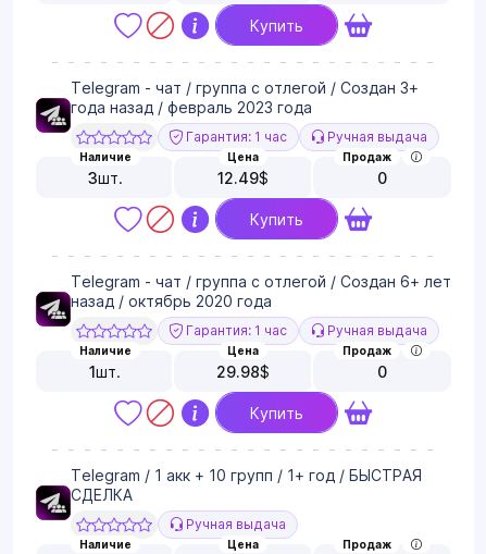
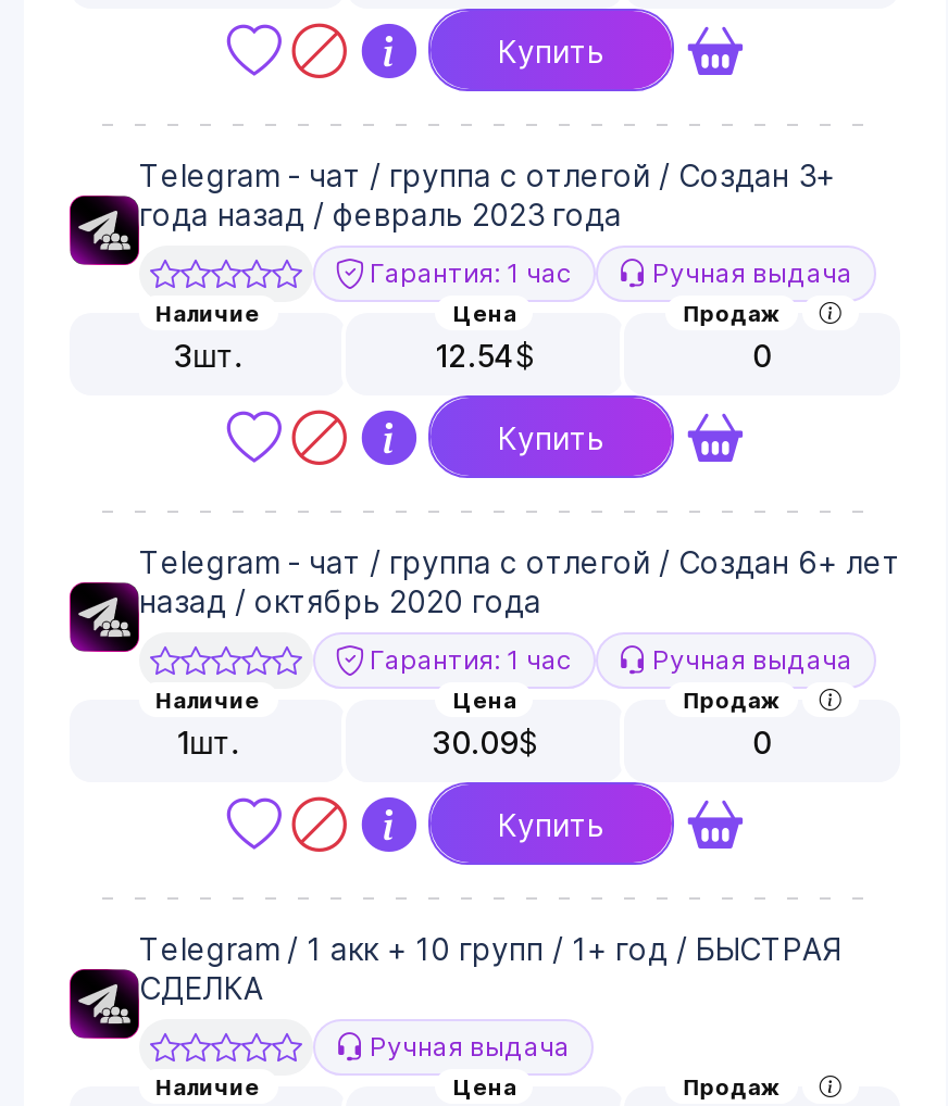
- 12.49$
+ 12.54$

- 29.98$
+ 30.09$
